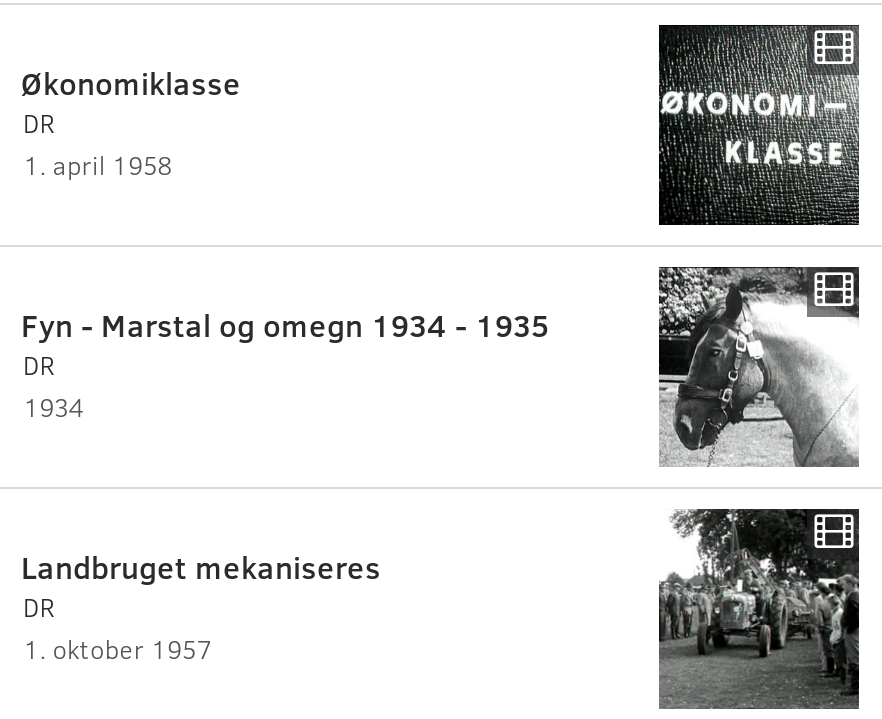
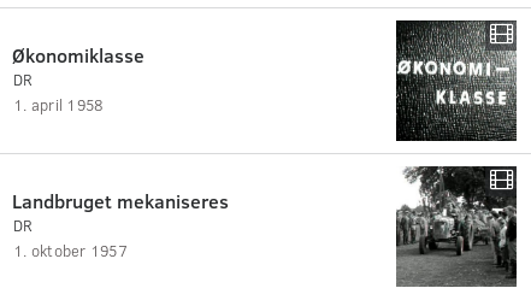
- [image]

- Fyn - Marstal og omegn 1934 - 1935
- DR
- 1934
